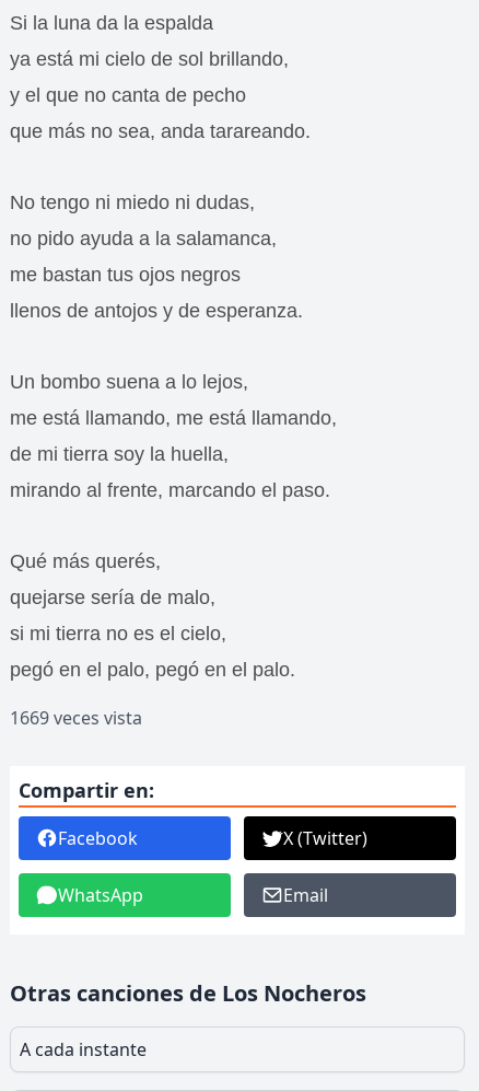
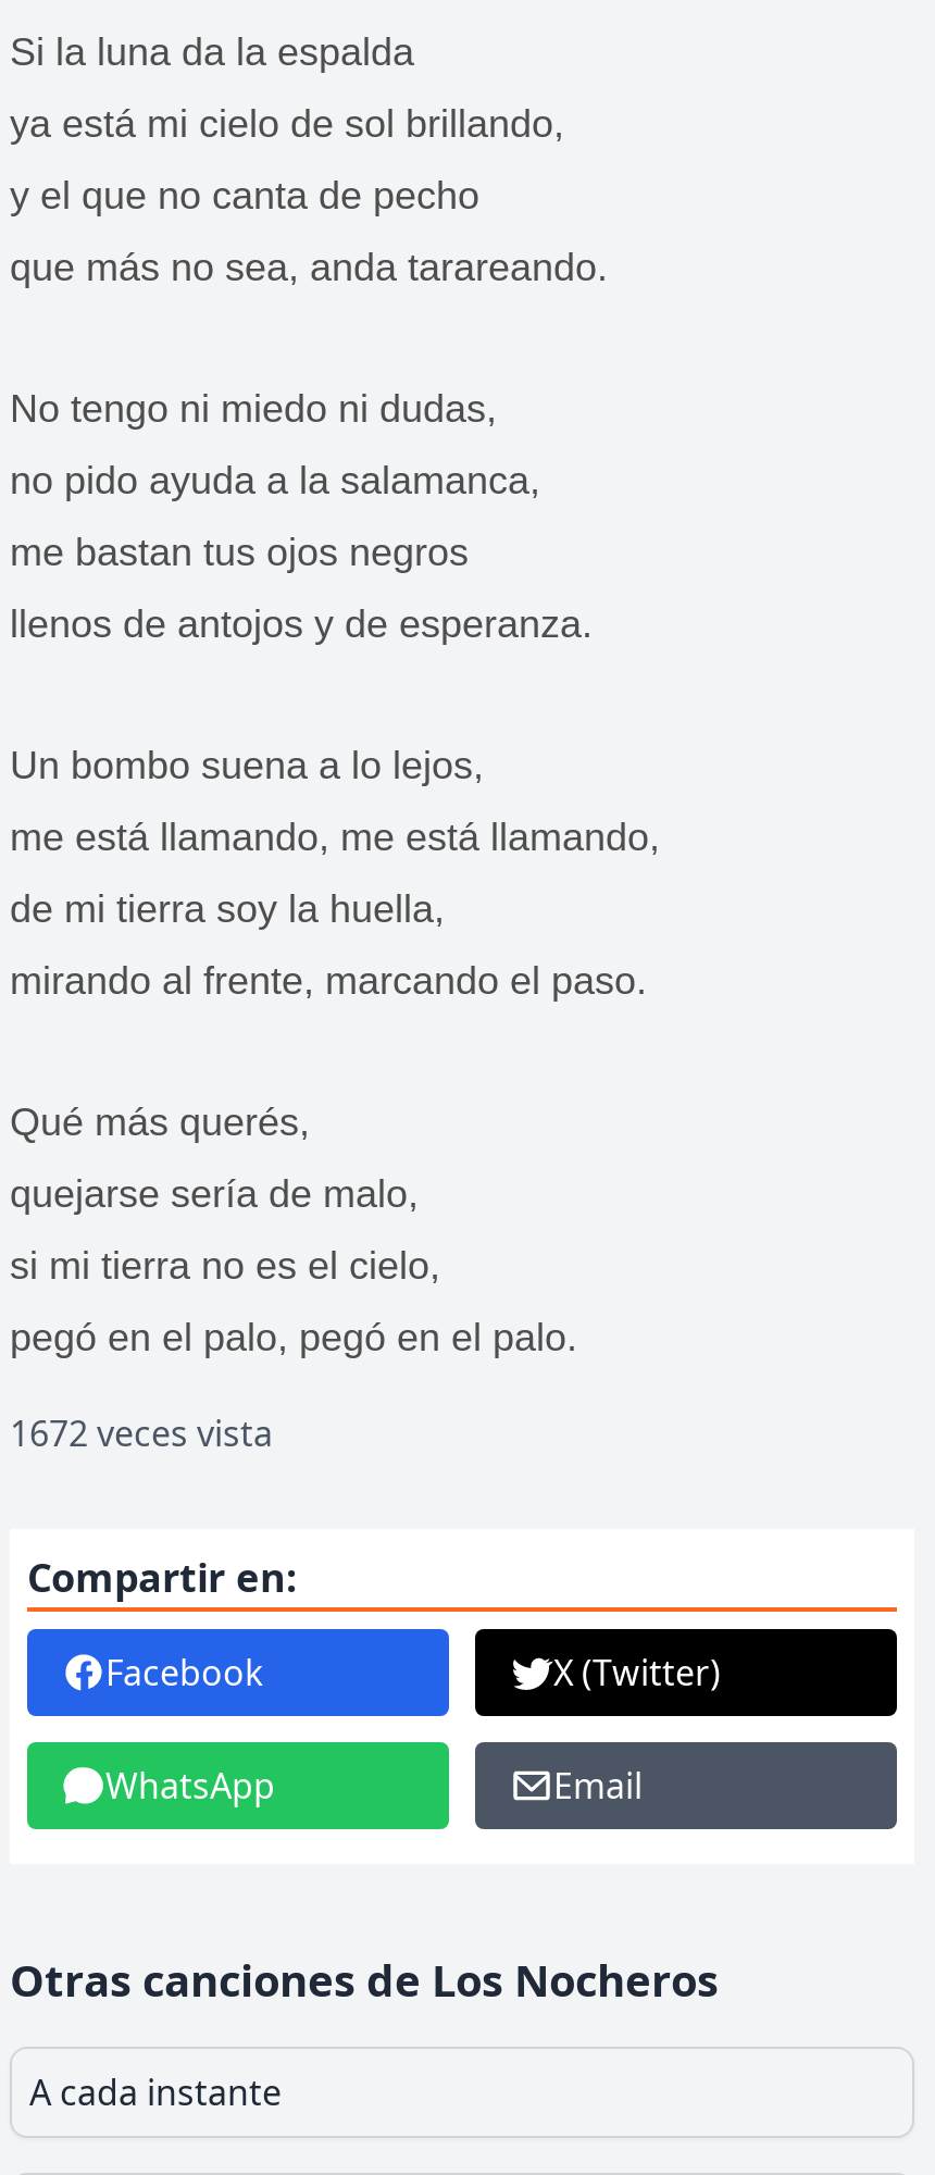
- 1669 veces vista
+ 1672 veces vista
